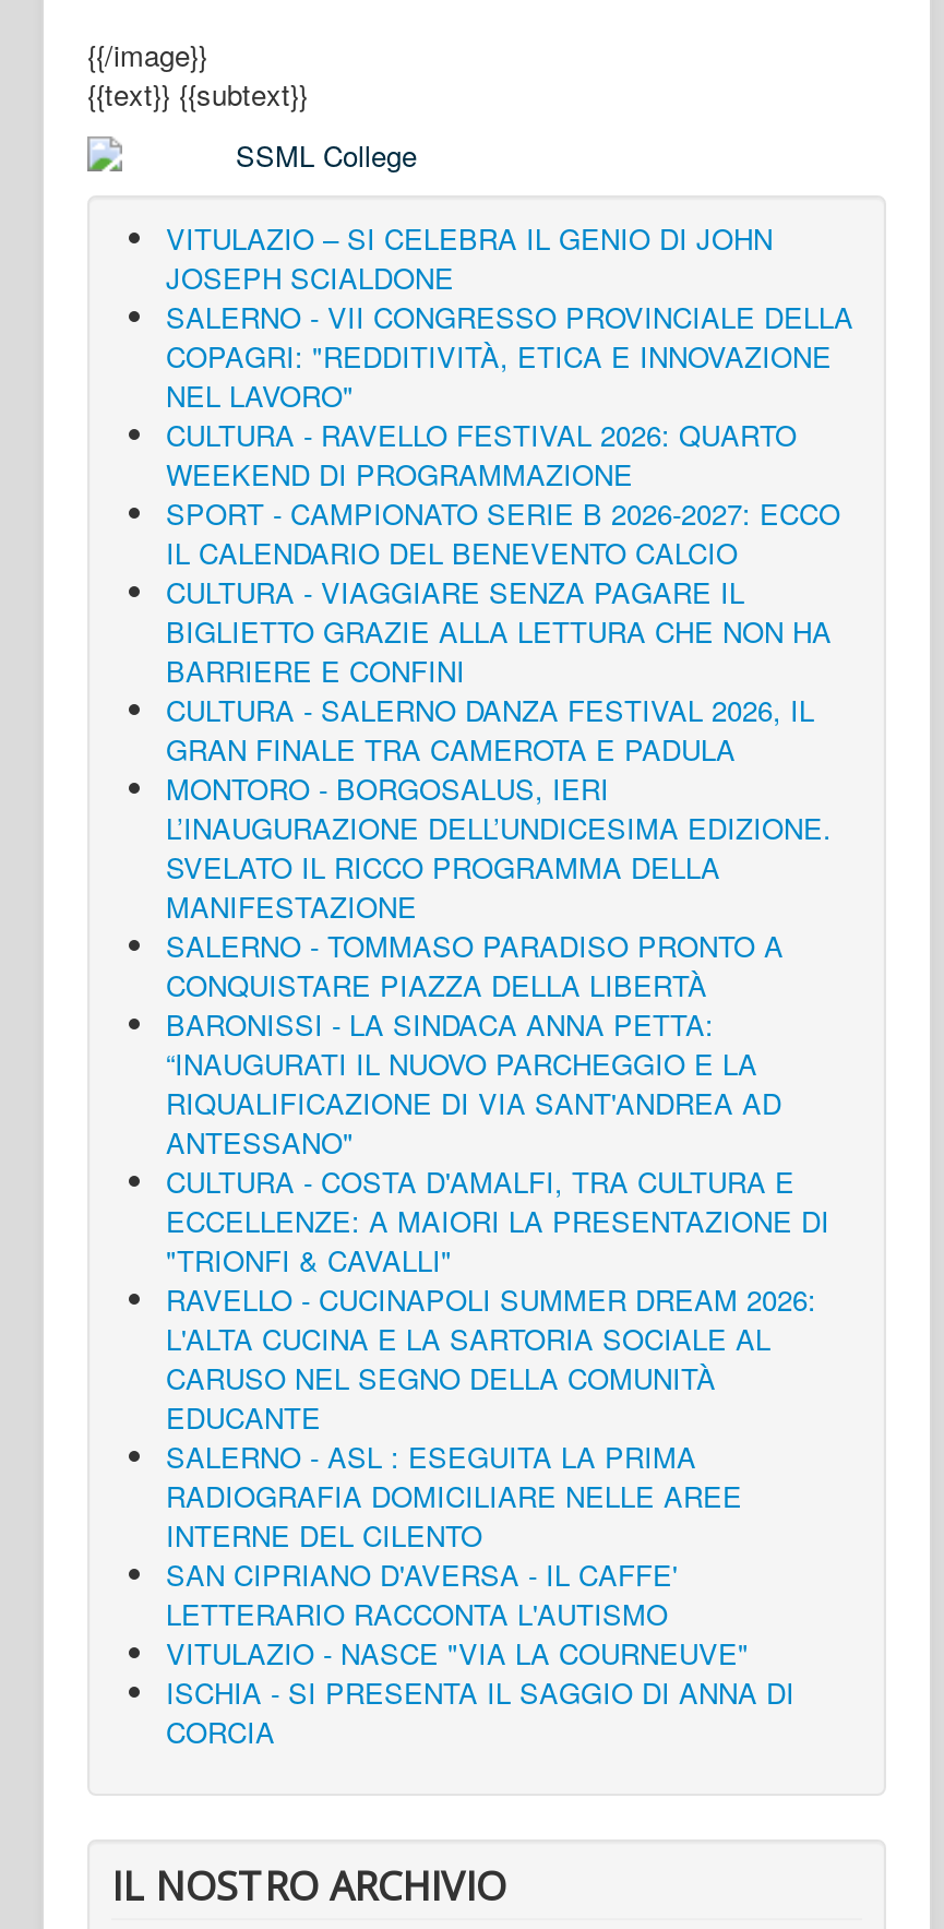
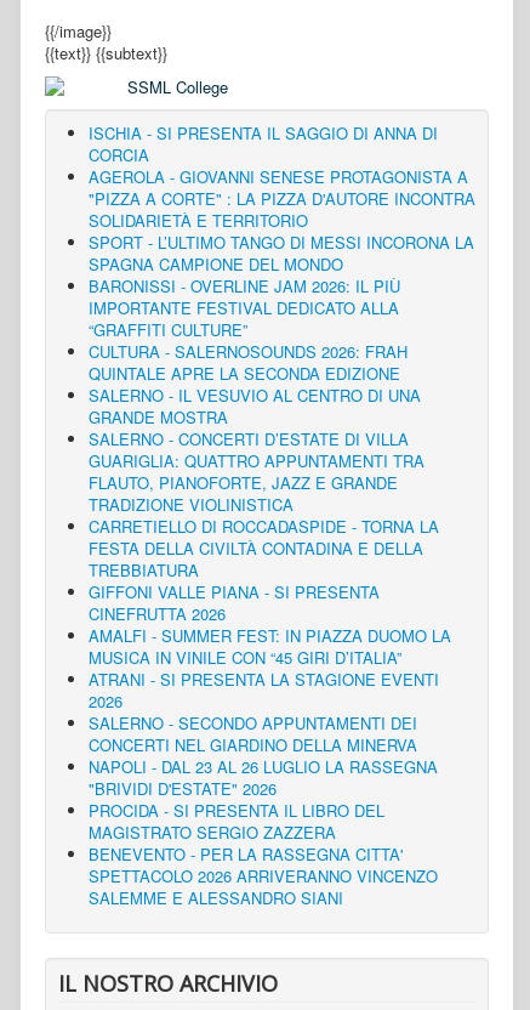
- VITULAZIO – SI CELEBRA IL GENIO DI JOHN
- JOSEPH SCIALDONE
- SALERNO - VII CONGRESSO PROVINCIALE DELLA
- COPAGRI: "REDDITIVITÀ, ETICA E INNOVAZIONE
- NEL LAVORO"
- CULTURA - RAVELLO FESTIVAL 2026: QUARTO
- WEEKEND DI PROGRAMMAZIONE
- SPORT - CAMPIONATO SERIE B 2026-2027: ECCO
- IL CALENDARIO DEL BENEVENTO CALCIO
- CULTURA - VIAGGIARE SENZA PAGARE IL
- BIGLIETTO GRAZIE ALLA LETTURA CHE NON HA
- BARRIERE E CONFINI
- CULTURA - SALERNO DANZA FESTIVAL 2026, IL
- GRAN FINALE TRA CAMEROTA E PADULA
- MONTORO - BORGOSALUS, IERI
- L’INAUGURAZIONE DELL’UNDICESIMA EDIZIONE.
- SVELATO IL RICCO PROGRAMMA DELLA
- MANIFESTAZIONE
- SALERNO - TOMMASO PARADISO PRONTO A
- CONQUISTARE PIAZZA DELLA LIBERTÀ
- BARONISSI - LA SINDACA ANNA PETTA:
- “INAUGURATI IL NUOVO PARCHEGGIO E LA
- RIQUALIFICAZIONE DI VIA SANT'ANDREA AD
- ANTESSANO"
- CULTURA - COSTA D'AMALFI, TRA CULTURA E
- ECCELLENZE: A MAIORI LA PRESENTAZIONE DI
- "TRIONFI & CAVALLI"
- RAVELLO - CUCINAPOLI SUMMER DREAM 2026:
- L'ALTA CUCINA E LA SARTORIA SOCIALE AL
- CARUSO NEL SEGNO DELLA COMUNITÀ
- EDUCANTE
- SALERNO - ASL : ESEGUITA LA PRIMA
- RADIOGRAFIA DOMICILIARE NELLE AREE
- INTERNE DEL CILENTO
- SAN CIPRIANO D'AVERSA - IL CAFFE'
- LETTERARIO RACCONTA L'AUTISMO
- VITULAZIO - NASCE "VIA LA COURNEUVE"

moved up: ISCHIA - SI PRESENTA IL SAGGIO DI ANNA DI | CORCIA

+ AGEROLA - GIOVANNI SENESE PROTAGONISTA A
+ "PIZZA A CORTE" : LA PIZZA D'AUTORE INCONTRA
+ SOLIDARIETÀ E TERRITORIO
+ SPORT - L’ULTIMO TANGO DI MESSI INCORONA LA
+ SPAGNA CAMPIONE DEL MONDO
+ BARONISSI - OVERLINE JAM 2026: IL PIÙ
+ IMPORTANTE FESTIVAL DEDICATO ALLA
+ “GRAFFITI CULTURE”
+ CULTURA - SALERNOSOUNDS 2026: FRAH
+ QUINTALE APRE LA SECONDA EDIZIONE
+ SALERNO - IL VESUVIO AL CENTRO DI UNA
+ GRANDE MOSTRA
+ SALERNO - CONCERTI D’ESTATE DI VILLA
+ GUARIGLIA: QUATTRO APPUNTAMENTI TRA
+ FLAUTO, PIANOFORTE, JAZZ E GRANDE
+ TRADIZIONE VIOLINISTICA
+ CARRETIELLO DI ROCCADASPIDE - TORNA LA
+ FESTA DELLA CIVILTÀ CONTADINA E DELLA
+ TREBBIATURA
+ GIFFONI VALLE PIANA - SI PRESENTA
+ CINEFRUTTA 2026
+ AMALFI - SUMMER FEST: IN PIAZZA DUOMO LA
+ MUSICA IN VINILE CON “45 GIRI D’ITALIA”
+ ATRANI - SI PRESENTA LA STAGIONE EVENTI
+ 2026
+ SALERNO - SECONDO APPUNTAMENTI DEI
+ CONCERTI NEL GIARDINO DELLA MINERVA
+ NAPOLI - DAL 23 AL 26 LUGLIO LA RASSEGNA
+ "BRIVIDI D'ESTATE" 2026
+ PROCIDA - SI PRESENTA IL LIBRO DEL
+ MAGISTRATO SERGIO ZAZZERA
+ BENEVENTO - PER LA RASSEGNA CITTA'
+ SPETTACOLO 2026 ARRIVERANNO VINCENZO
+ SALEMME E ALESSANDRO SIANI
